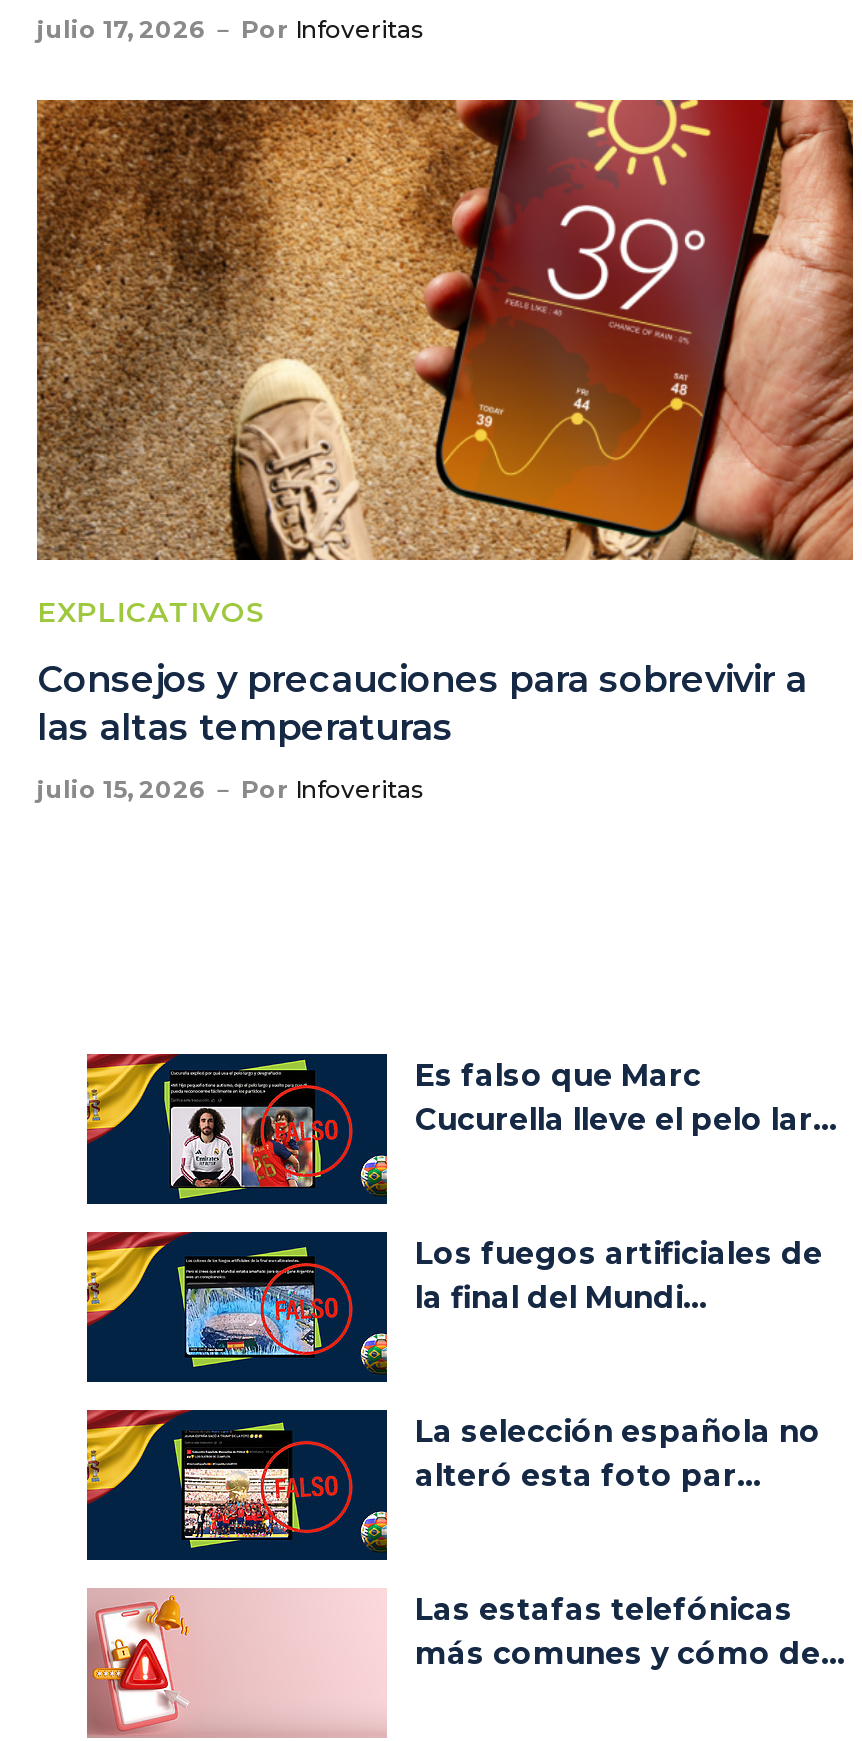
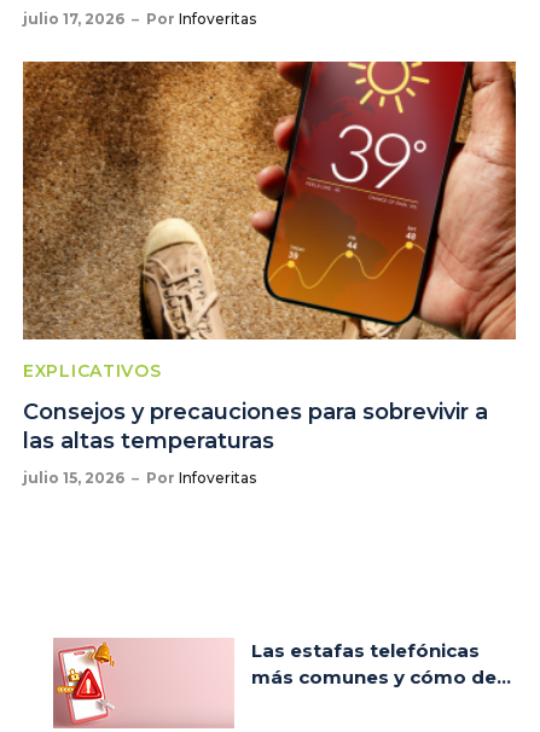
- [image]
- Es falso que Marc
- Cucurella lleve el pelo lar...

- [image]
- Los fuegos artificiales de
- la final del Mundi...

- [image]
- La selección española no
- alteró esta foto par...
